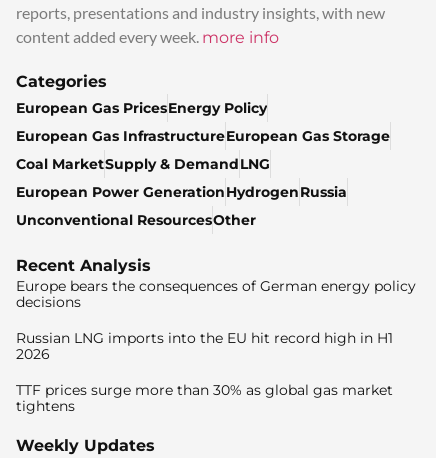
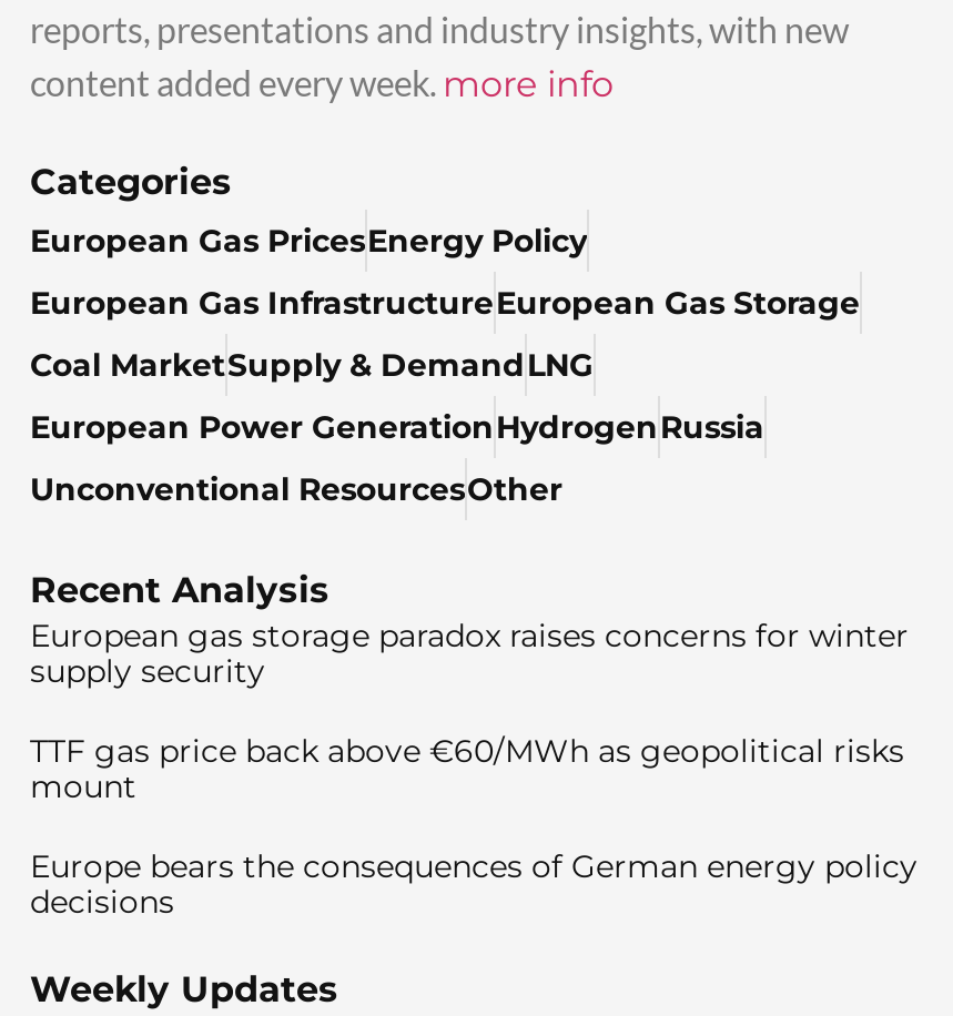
+ European gas storage paradox raises concerns for winter
+ supply security
+ TTF gas price back above €60/MWh as geopolitical risks
+ mount

moved down: Europe bears the consequences of German energy policy | decisions

- Russian LNG imports into the EU hit record high in H1
- 2026
- TTF prices surge more than 30% as global gas market
- tightens
